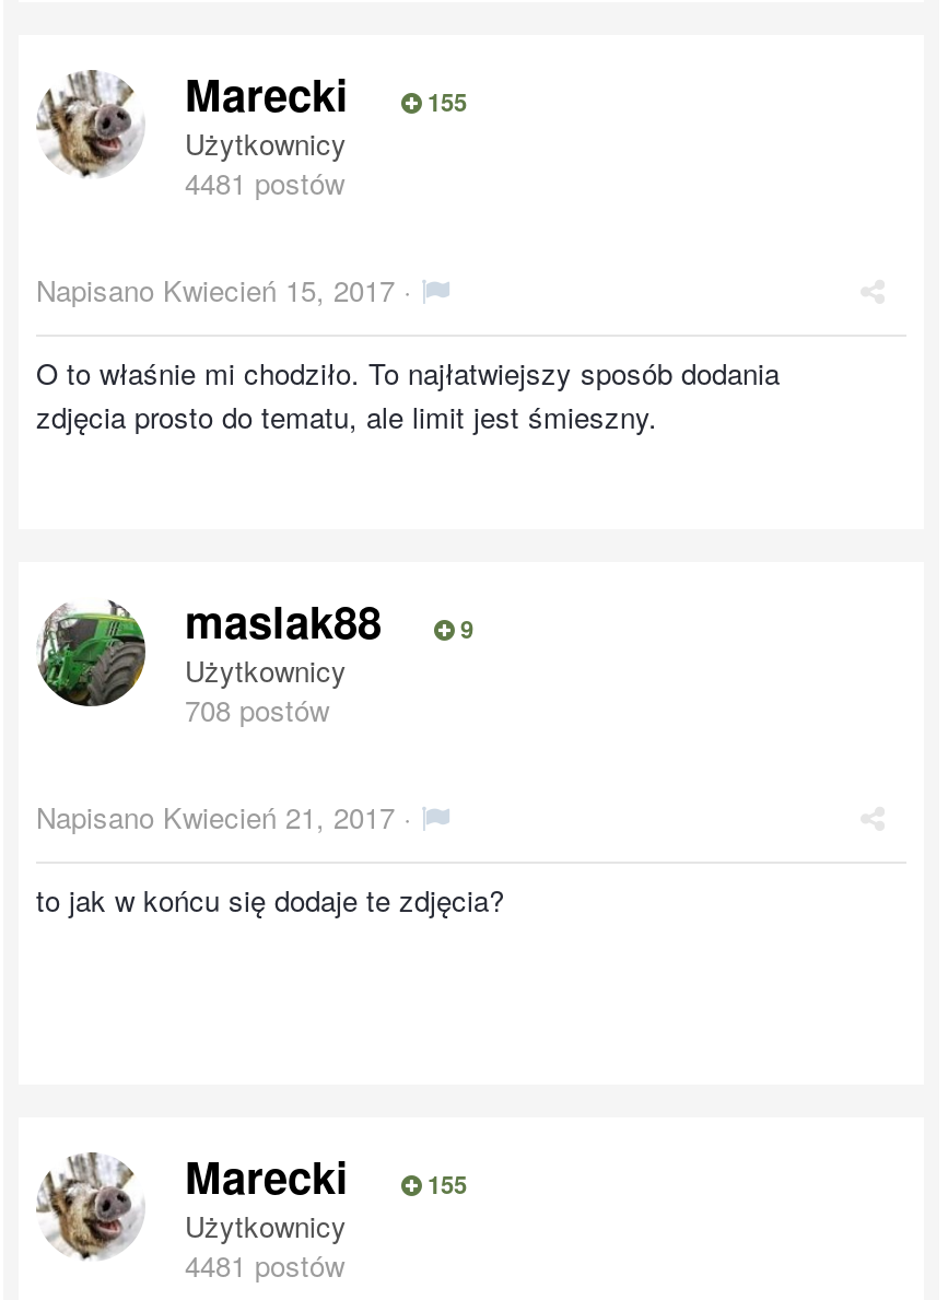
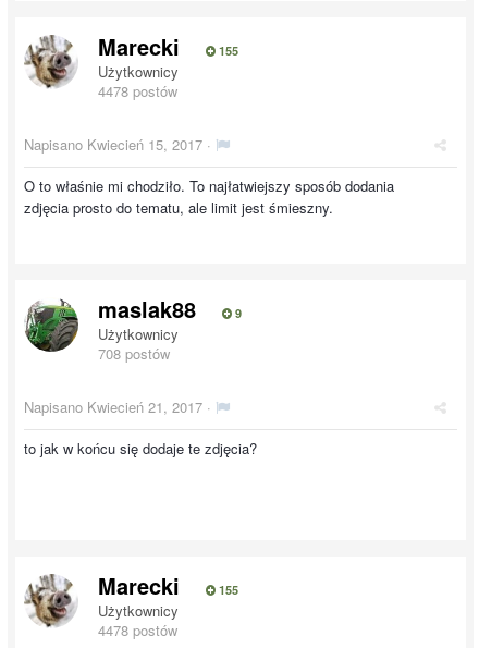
- 4481 postów
+ 4478 postów

- 4481 postów
+ 4478 postów
